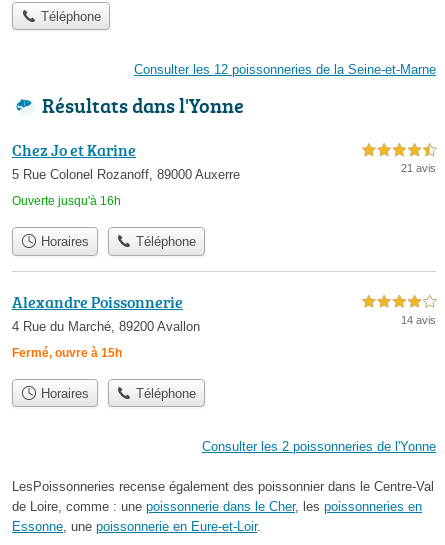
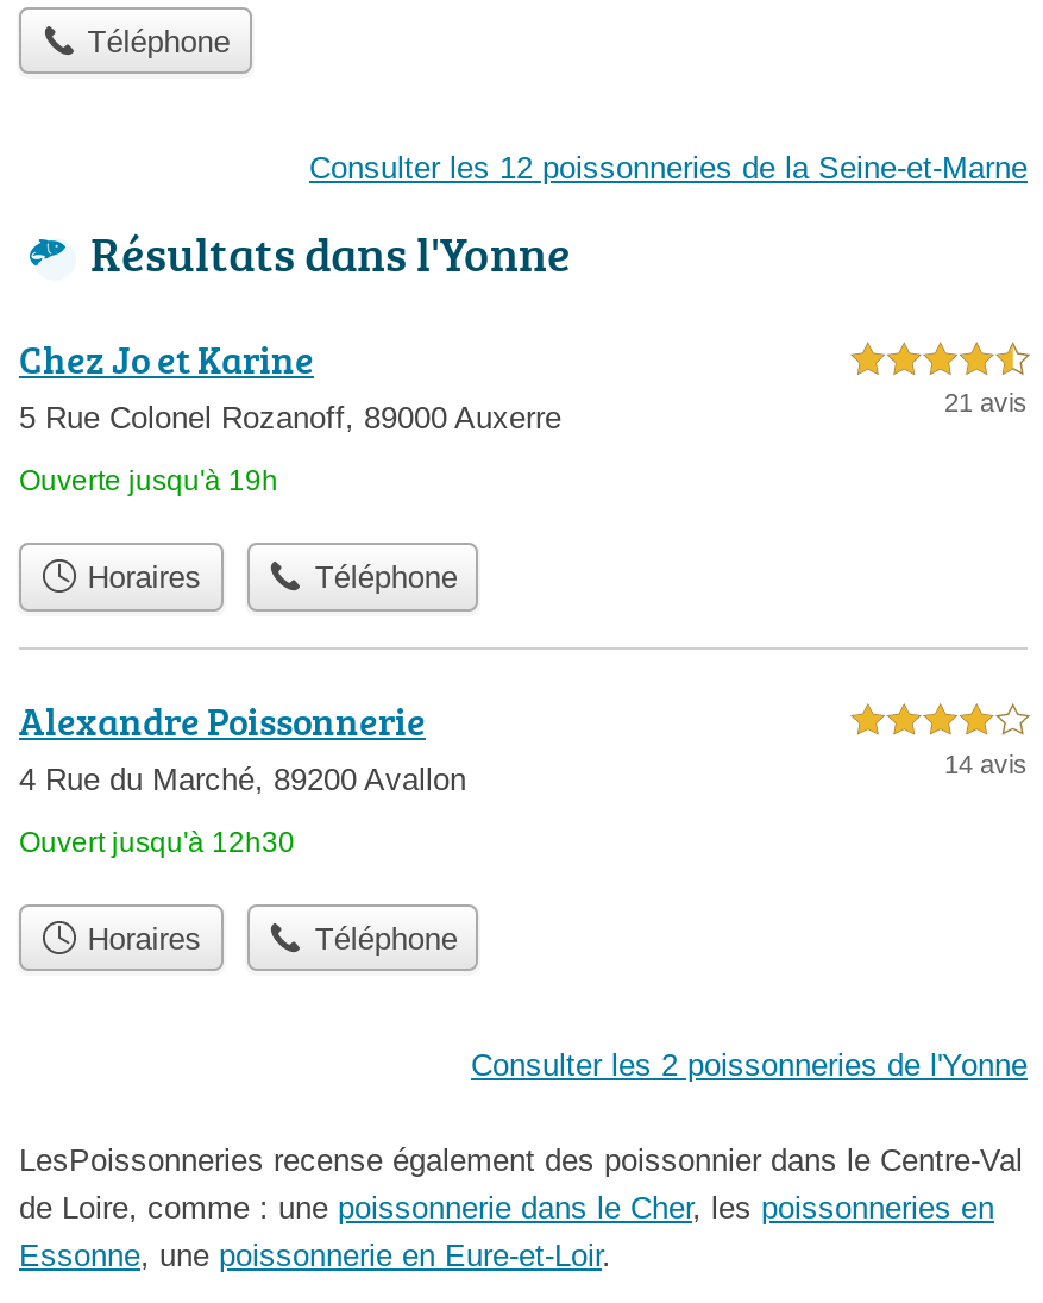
- Ouverte jusqu'à 16h
+ Ouverte jusqu'à 19h

- Fermé, ouvre à 15h
+ Ouvert jusqu'à 12h30
